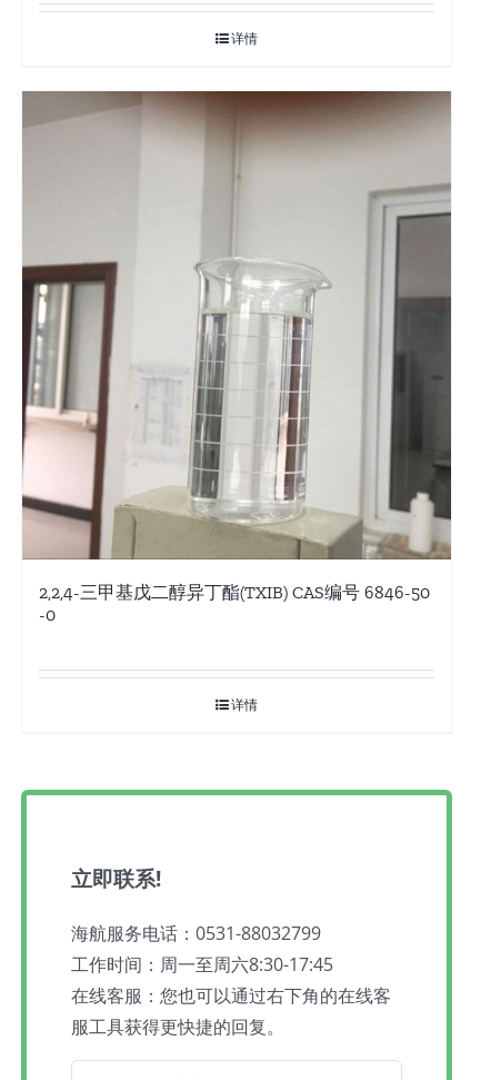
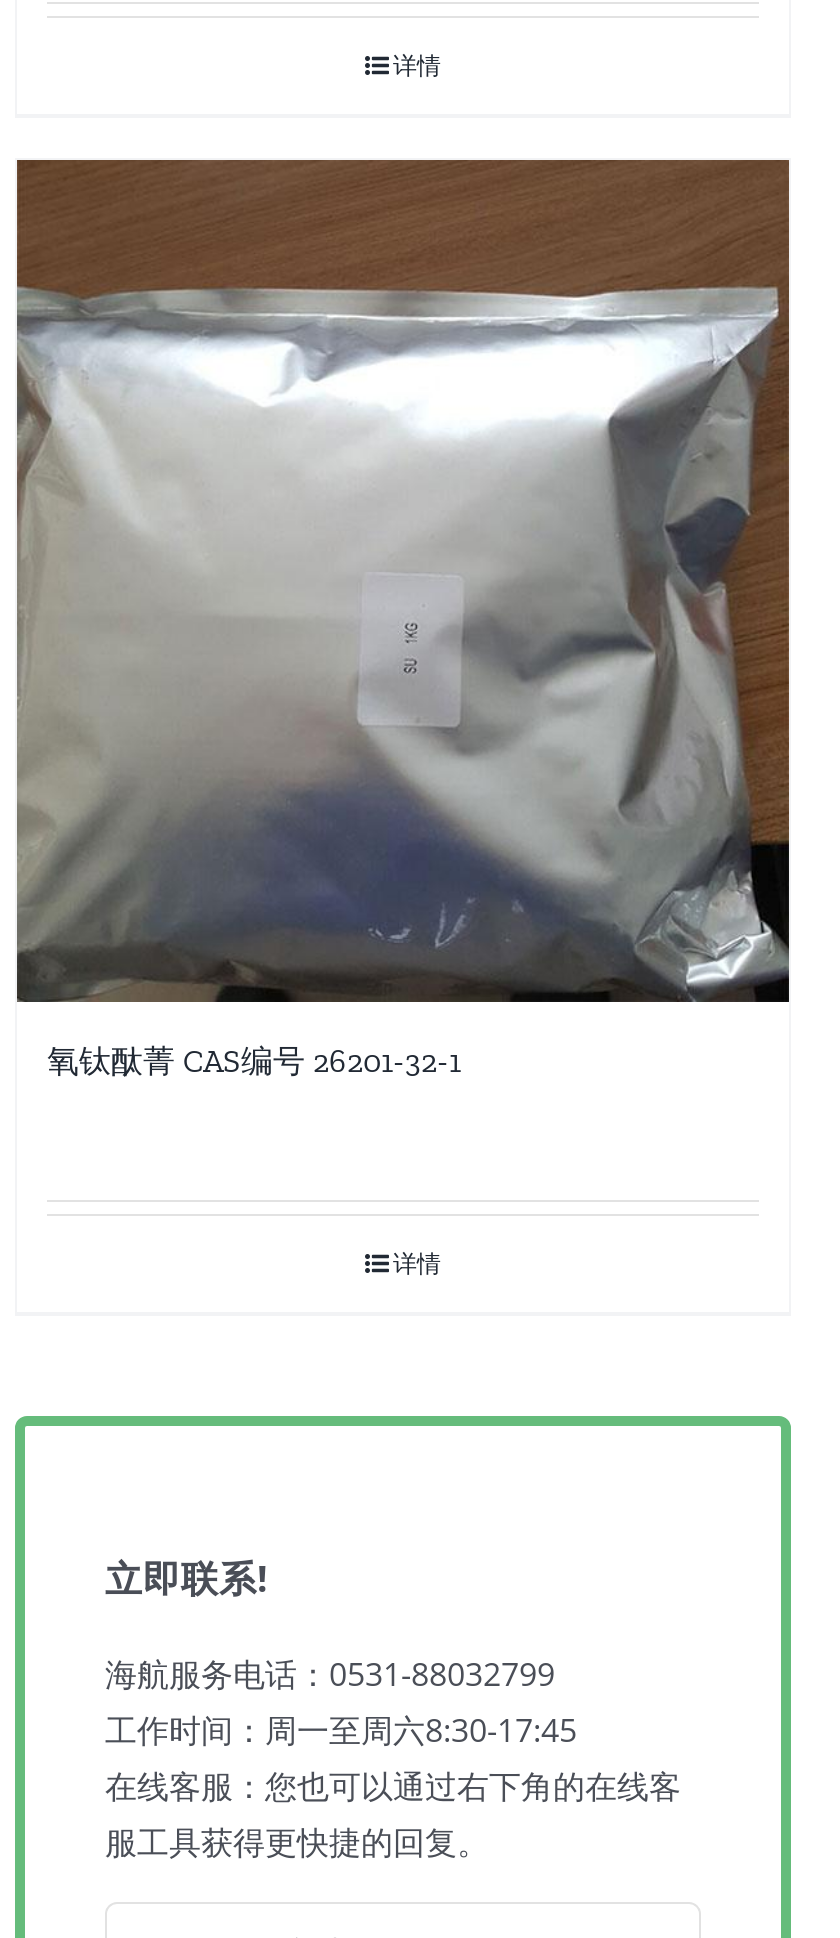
- [image]
- 2,2,4-三甲基戊二醇异丁酯(TXIB) CAS编号 6846-50
- -0
+ [image]
+ 氧钛酞菁 CAS编号 26201-32-1
